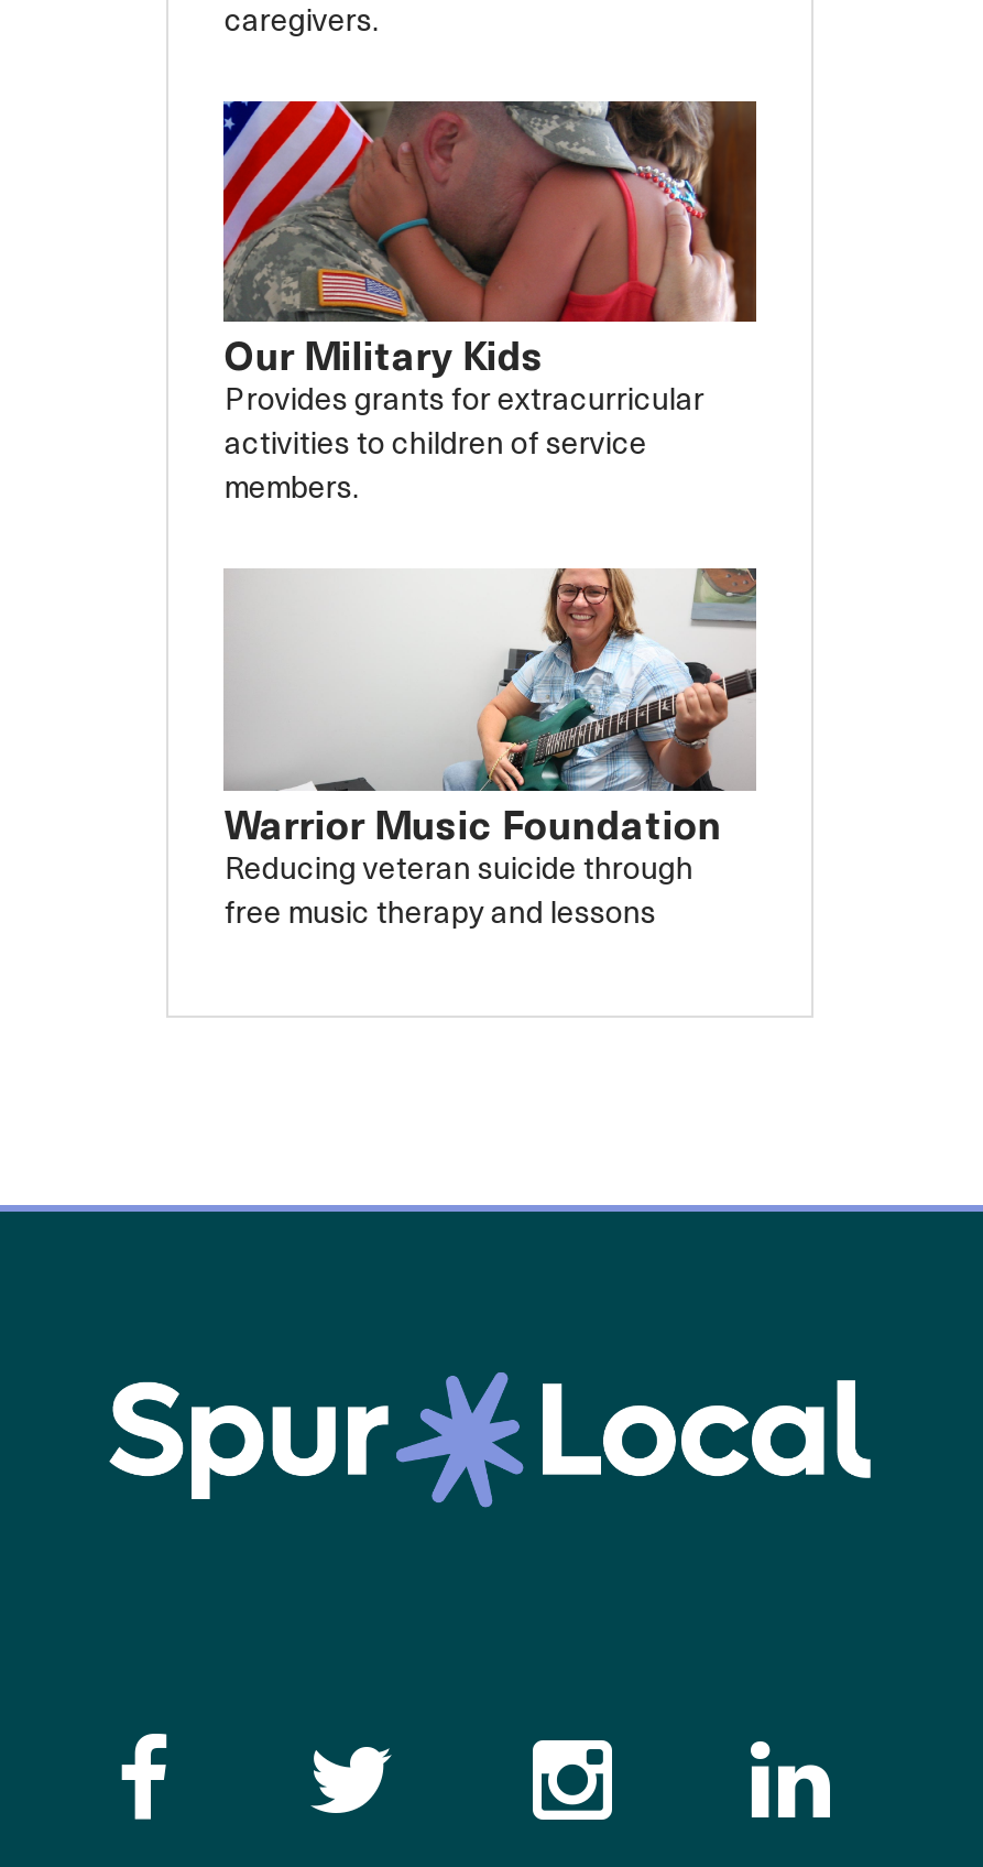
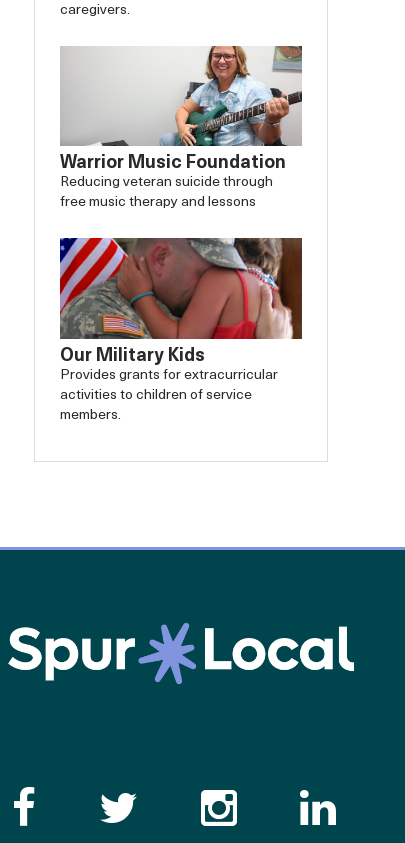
moved down: [image] | Our Military Kids | Provides grants for extracurricular | activities to children of service | members.

moved up: [image] | Warrior Music Foundation | Reducing veteran suicide through | free music therapy and lessons
